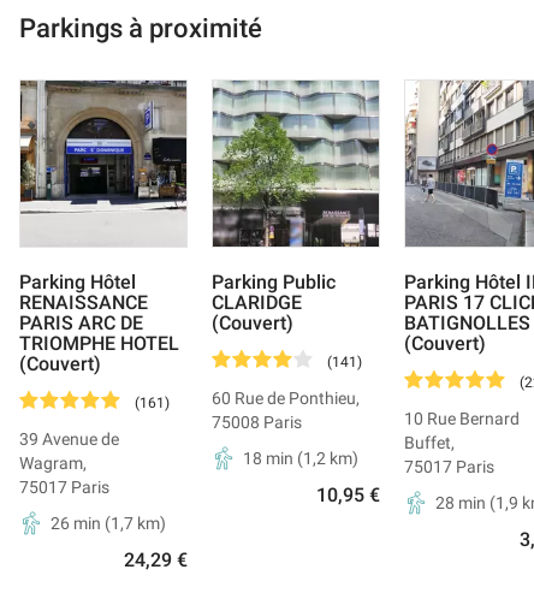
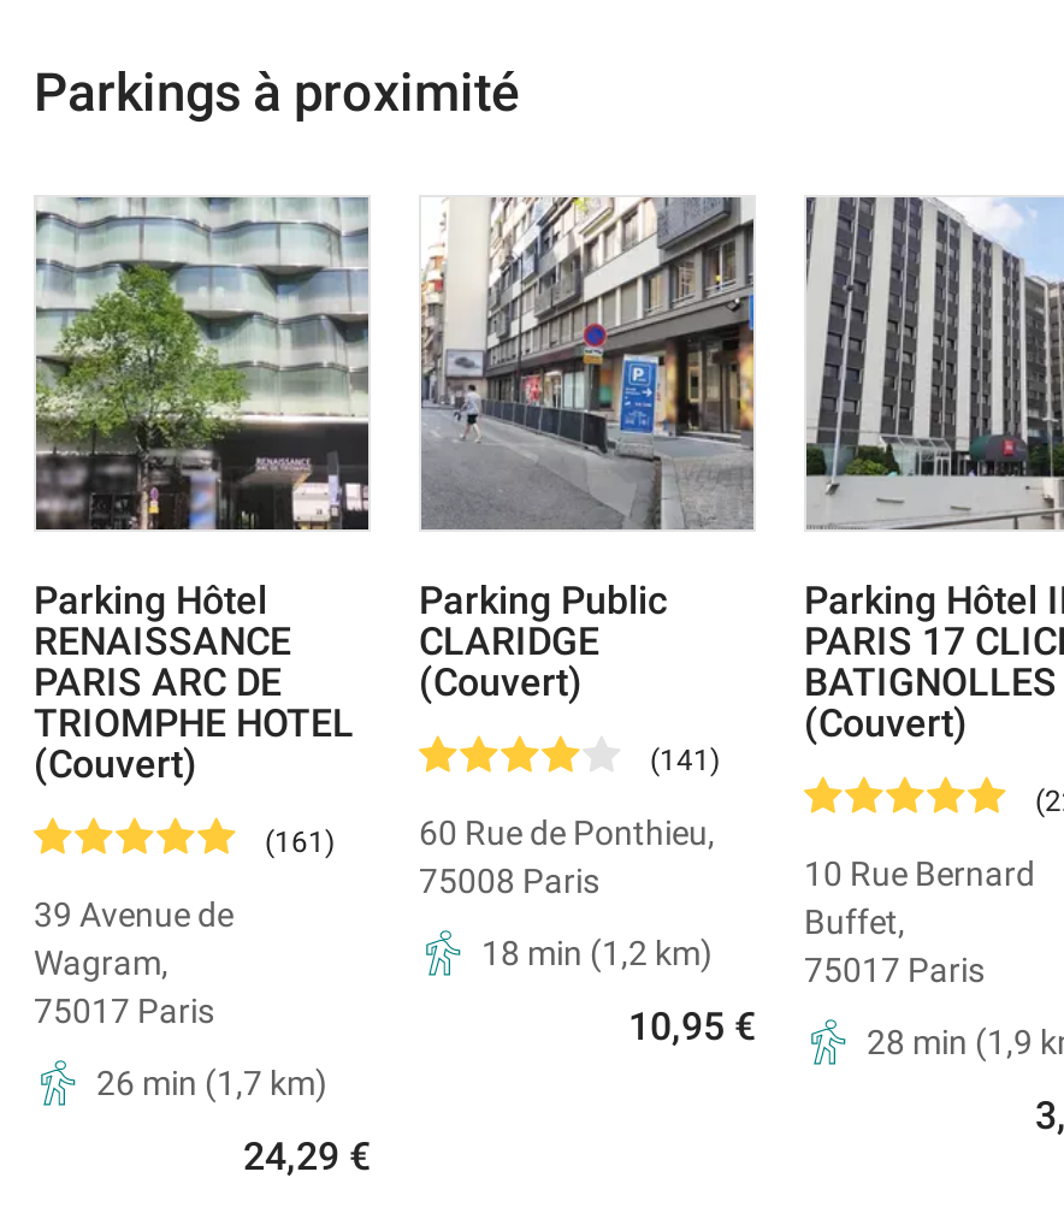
- [image]
+ [image]

- [image]
+ [image]

- [image]
+ [image]
